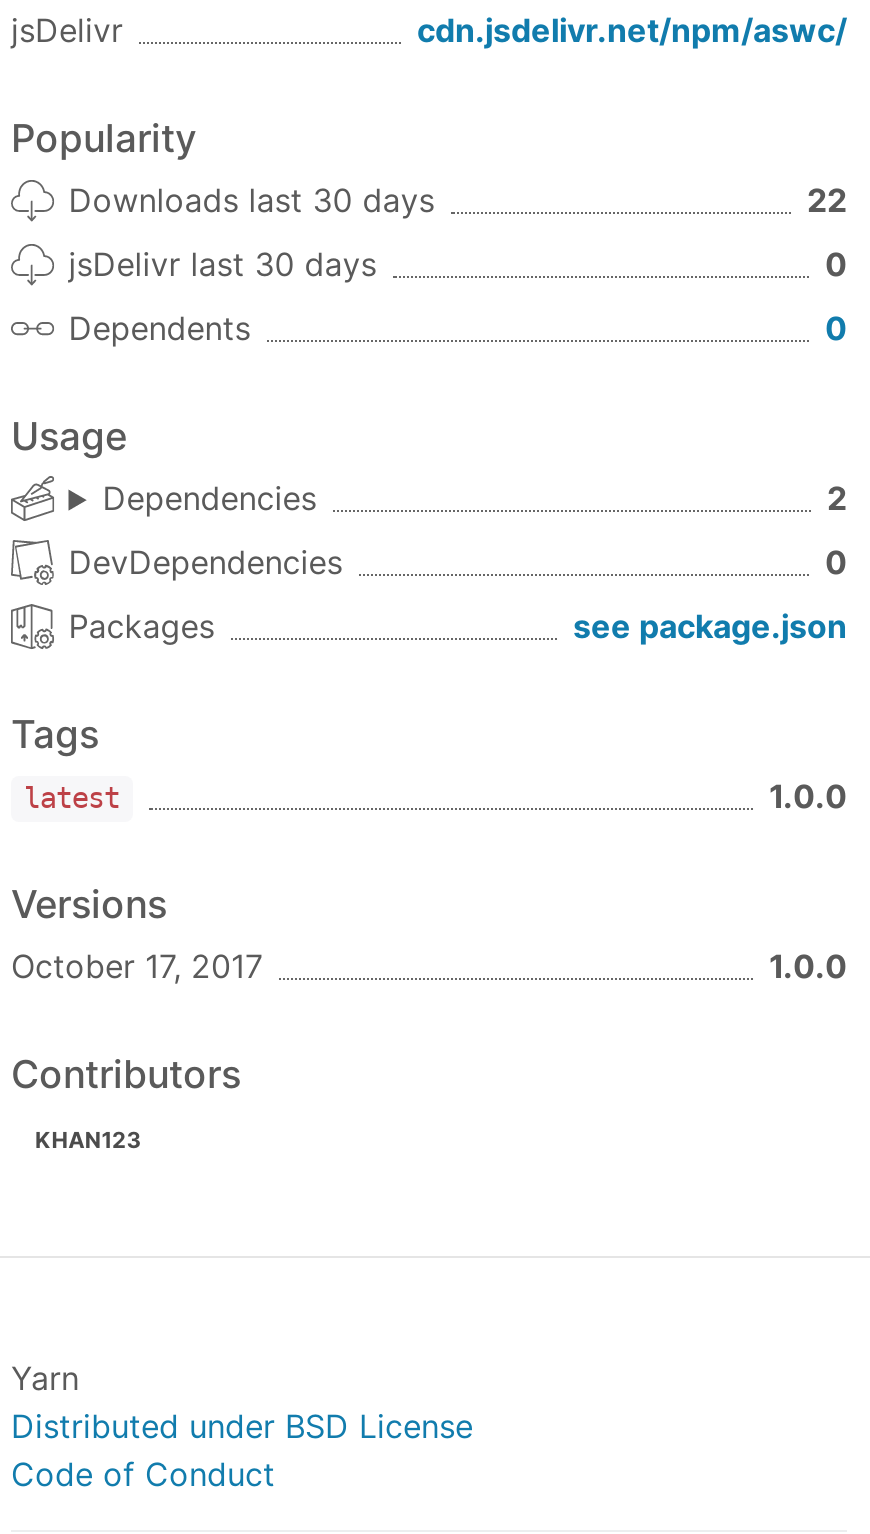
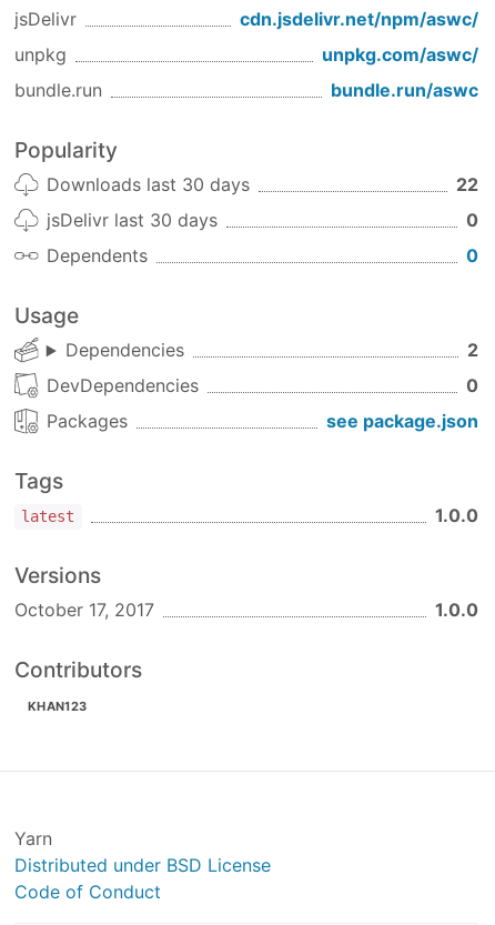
+ unpkg
+ unpkg.com/aswc/
+ bundle.run
+ bundle.run/aswc
